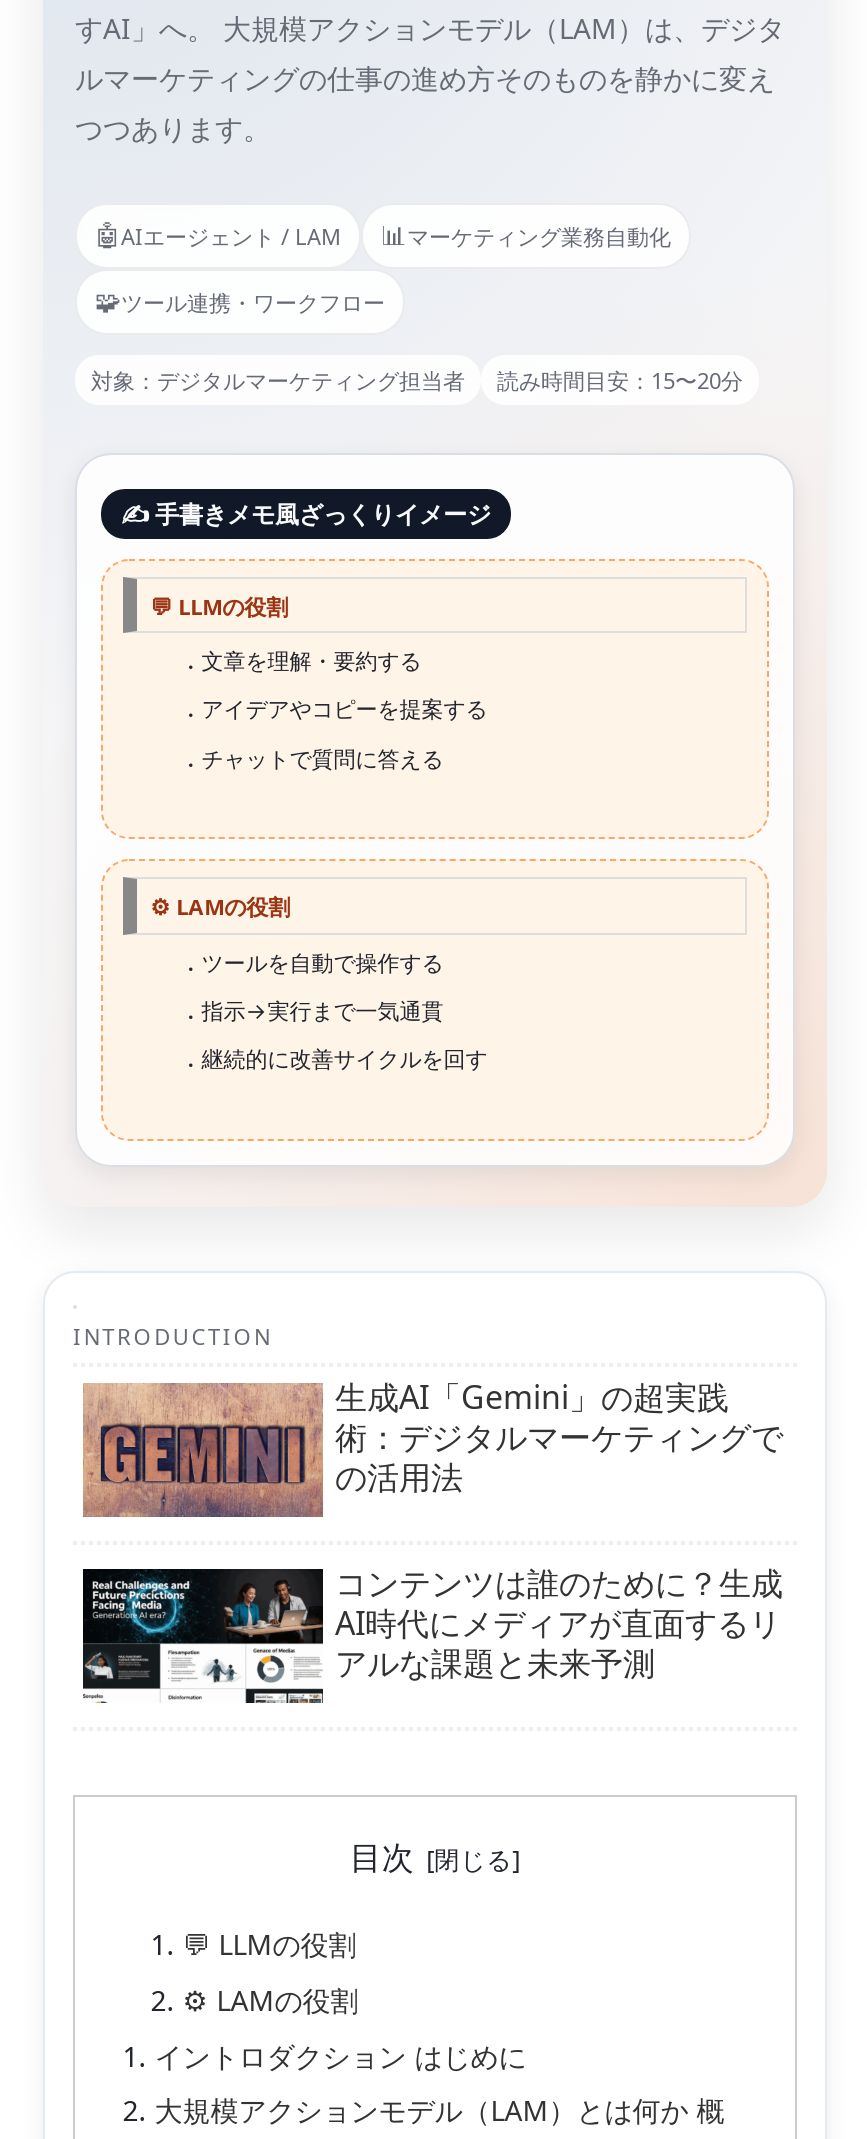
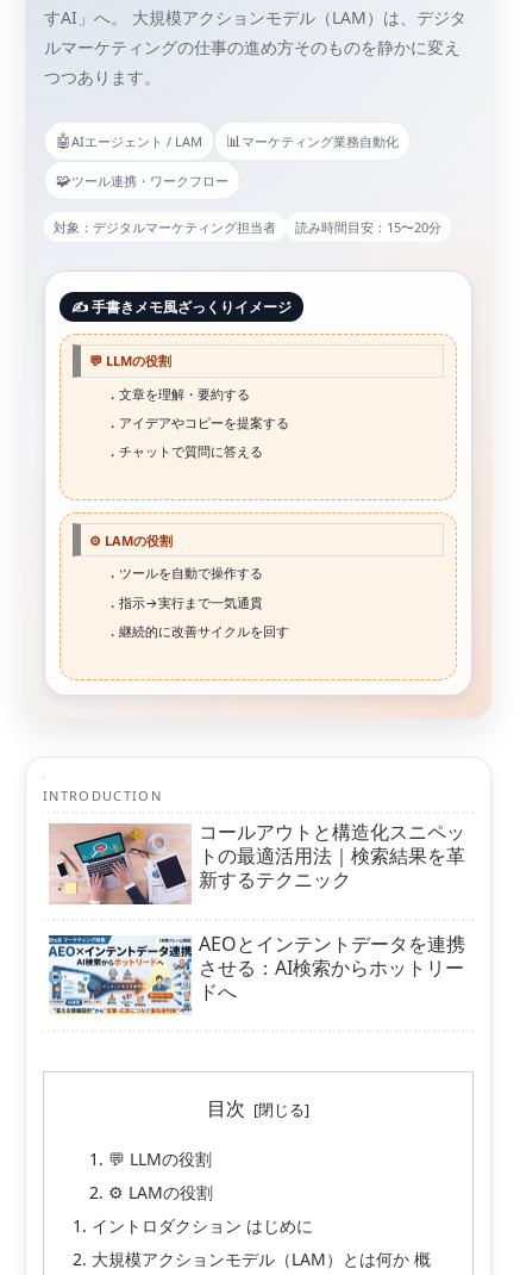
- [image]
- 生成AI「Gemini」の超実践
- 術：デジタルマーケティングで
- の活用法
+ [image]
+ コールアウトと構造化スニペッ
+ トの最適活用法｜検索結果を革
+ 新するテクニック

- [image]
- コンテンツは誰のために？生成
- AI時代にメディアが直面するリ
- アルな課題と未来予測
+ [image]
+ AEOとインテントデータを連携
+ させる：AI検索からホットリー
+ ドへ
